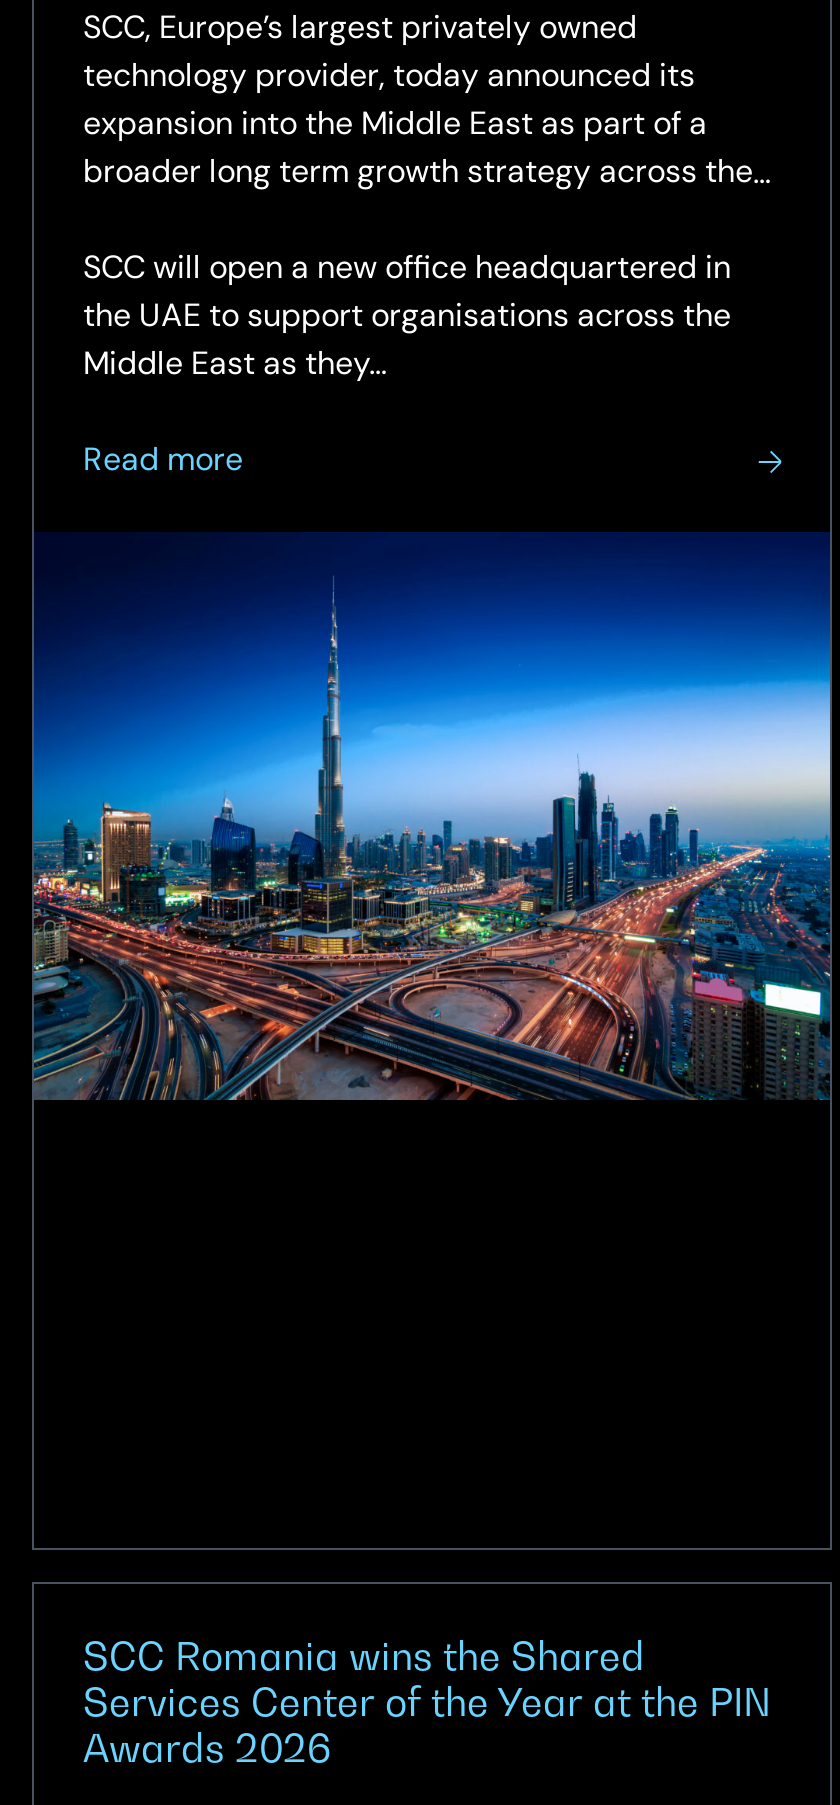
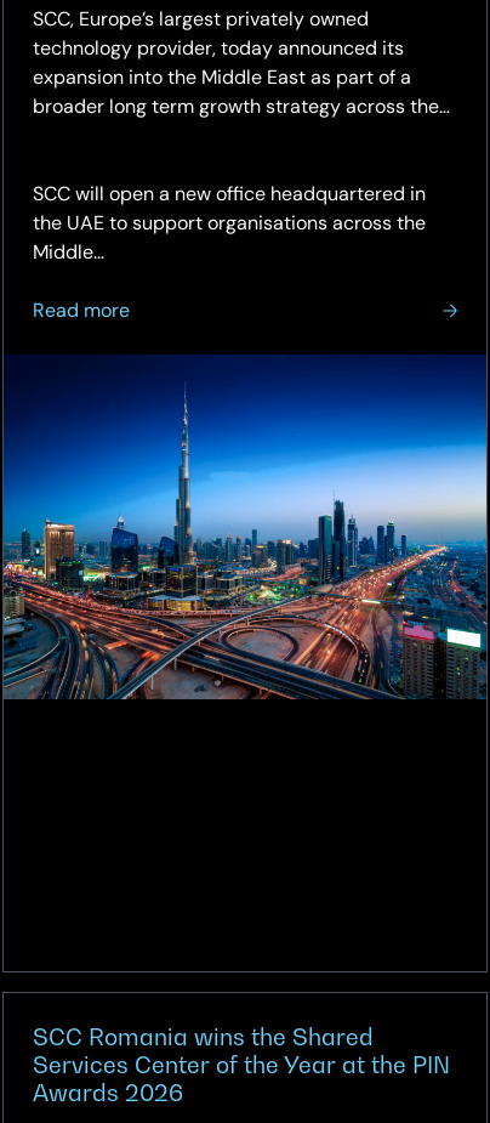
- Middle East as they…
+ Middle…
